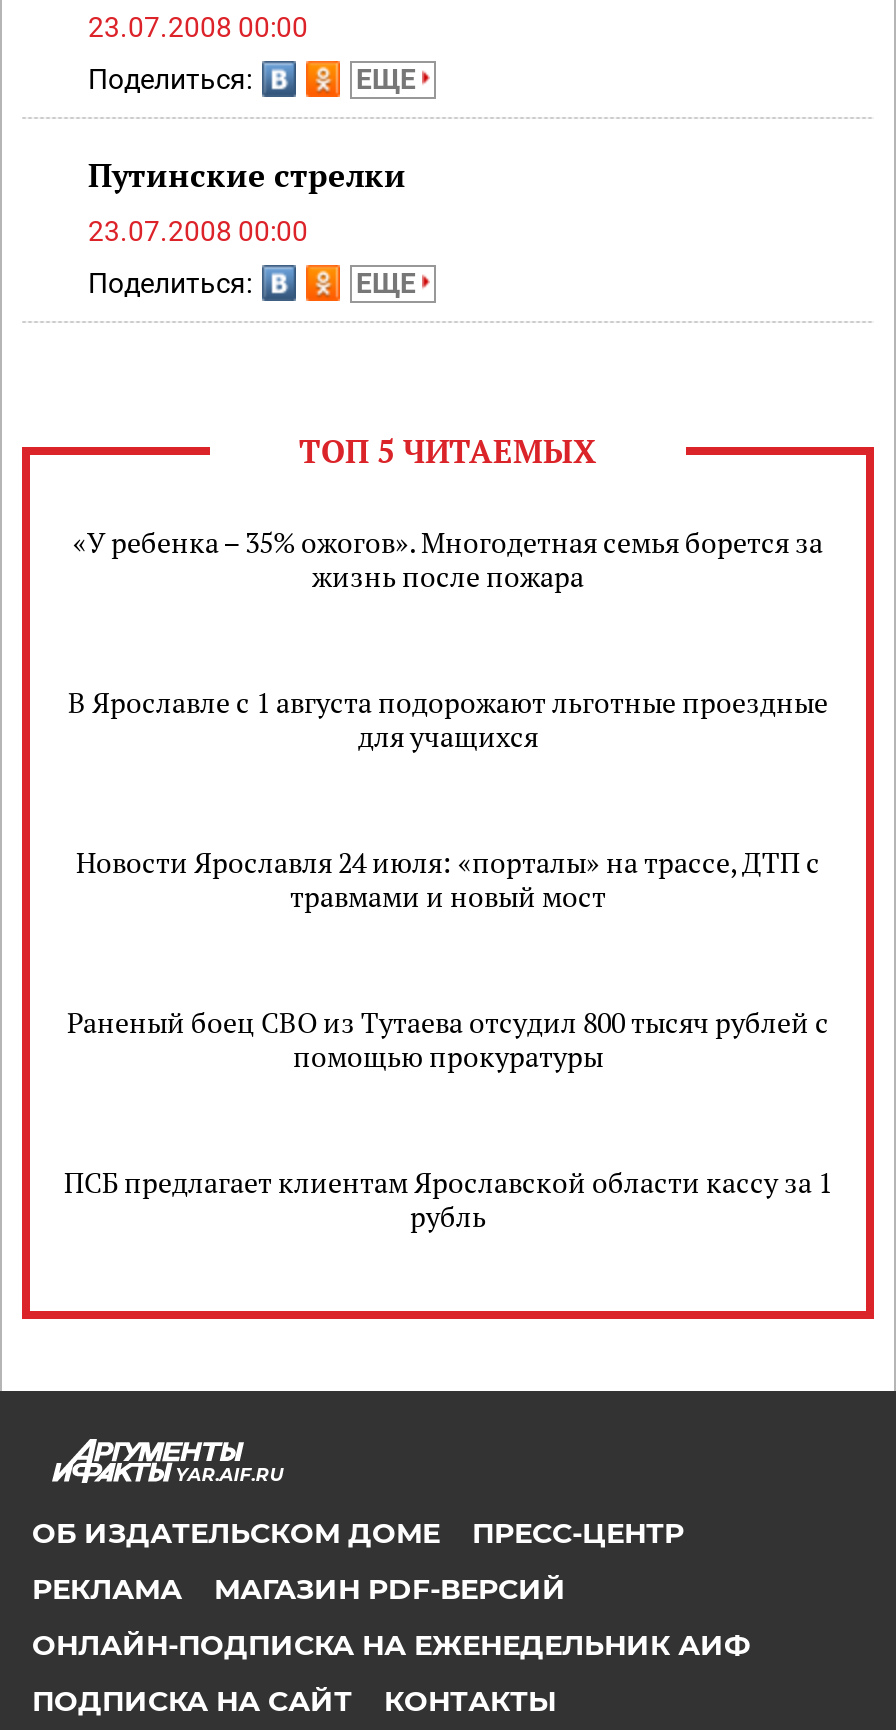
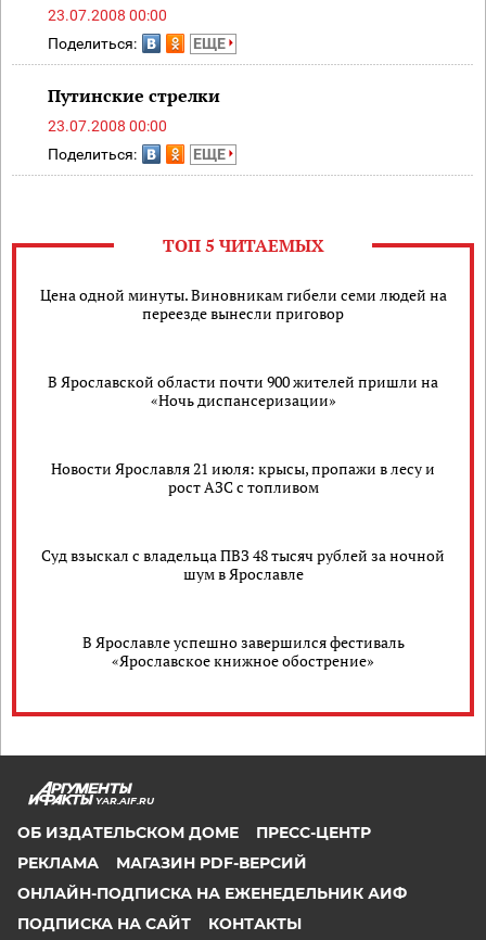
- «У ребенка – 35% ожогов». Многодетная семья борется за
- жизнь после пожара
+ Цена одной минуты. Виновникам гибели семи людей на
+ переезде вынесли приговор

- В Ярославле с 1 августа подорожают льготные проездные
- для учащихся
+ В Ярославской области почти 900 жителей пришли на
+ «Ночь диспансеризации»

- Новости Ярославля 24 июля: «порталы» на трассе, ДТП с
- травмами и новый мост
+ Новости Ярославля 21 июля: крысы, пропажи в лесу и
+ рост АЗС с топливом

- Раненый боец СВО из Тутаева отсудил 800 тысяч рублей с
- помощью прокуратуры
+ Суд взыскал с владельца ПВЗ 48 тысяч рублей за ночной
+ шум в Ярославле

- ПСБ предлагает клиентам Ярославской области кассу за 1
- рубль
+ В Ярославле успешно завершился фестиваль
+ «Ярославское книжное обострение»
